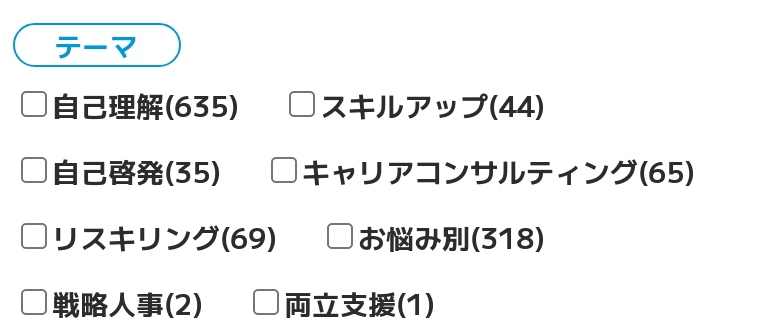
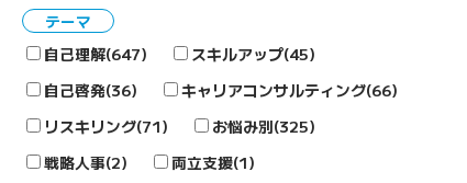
- 自己理解(635)
+ 自己理解(647)

- スキルアップ(44)
+ スキルアップ(45)

- 自己啓発(35)
+ 自己啓発(36)

- キャリアコンサルティング(65)
+ キャリアコンサルティング(66)

- リスキリング(69)
+ リスキリング(71)

- お悩み別(318)
+ お悩み別(325)
